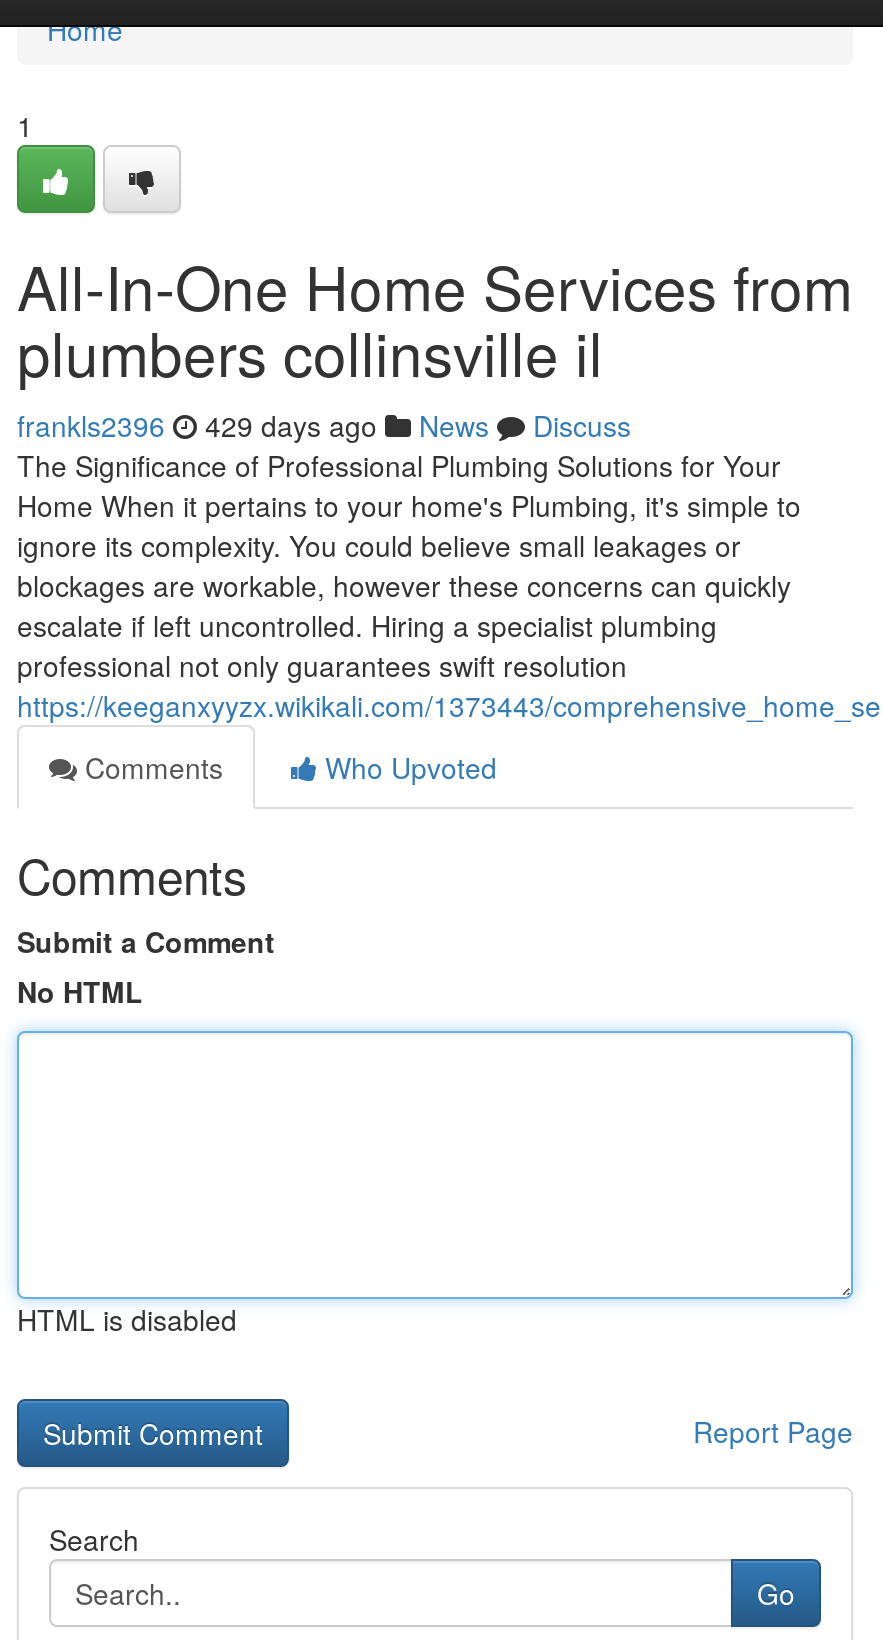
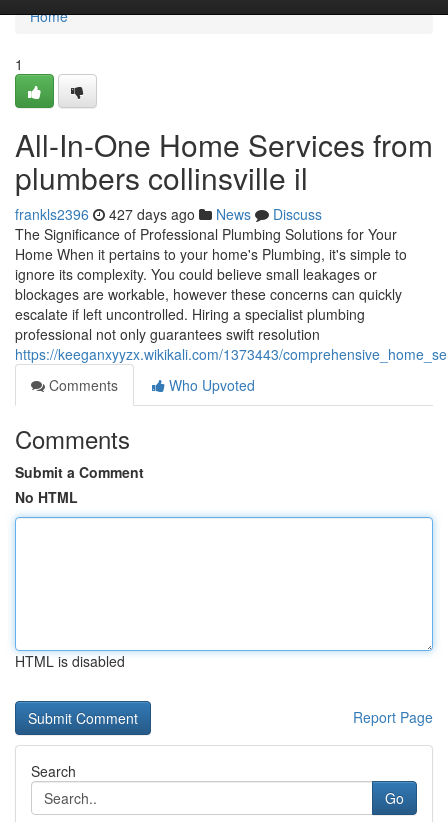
- frankls2396 429 days ago News Discuss
+ frankls2396 427 days ago News Discuss
